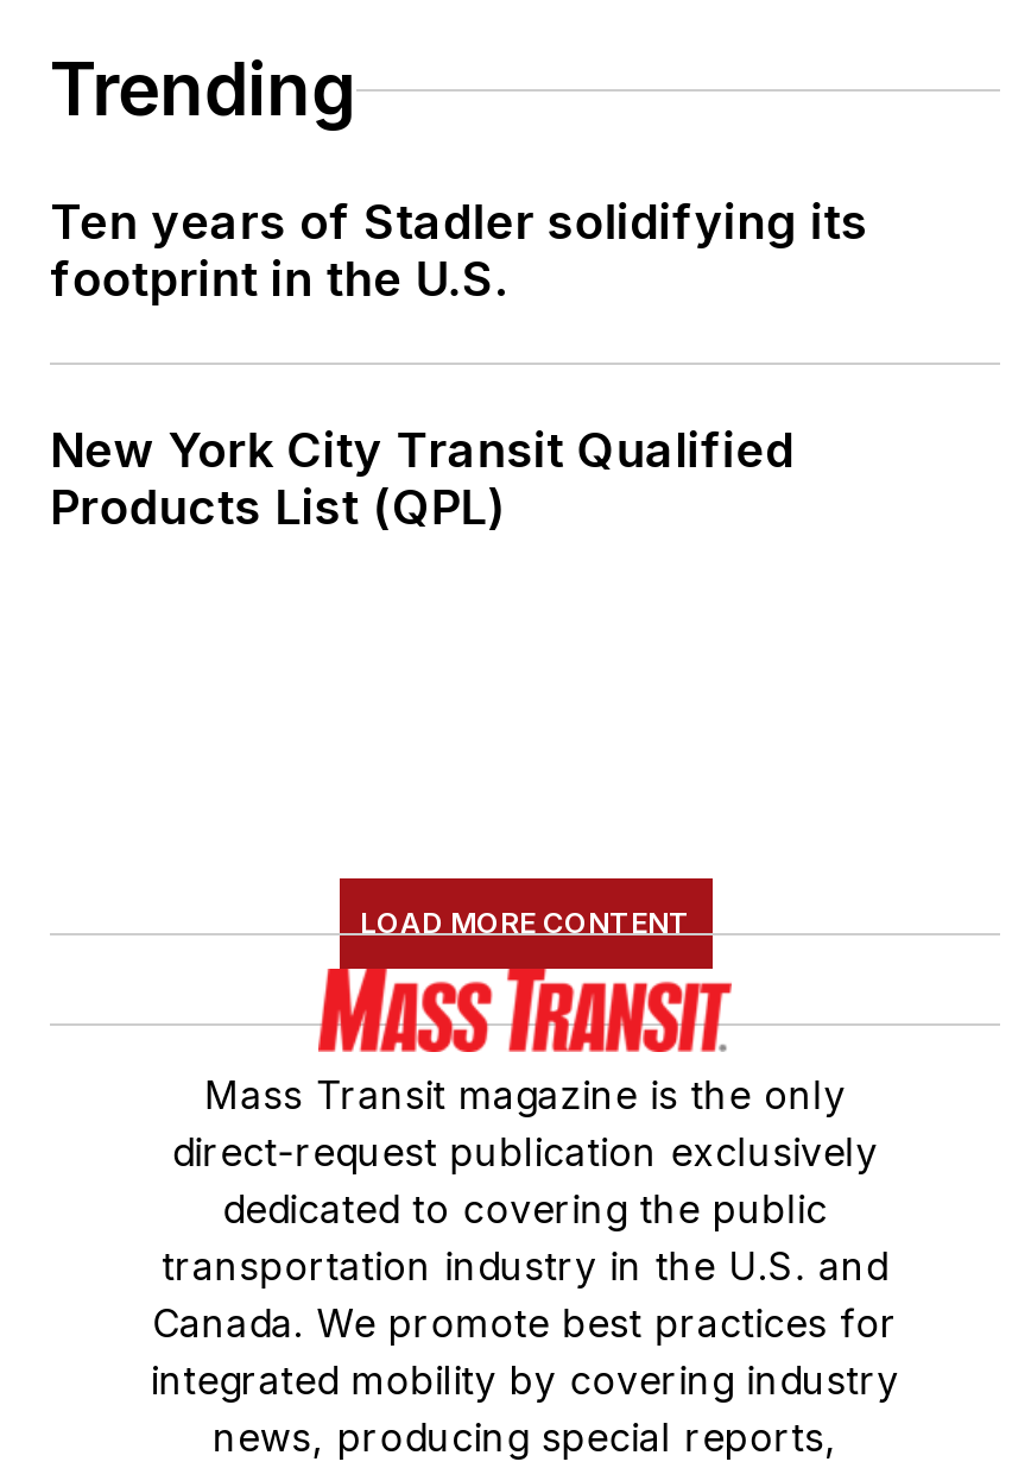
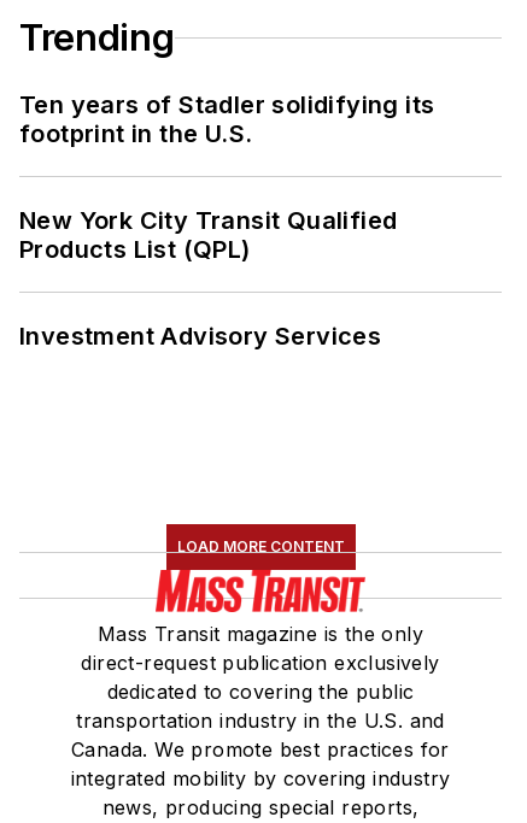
+ Investment Advisory Services
